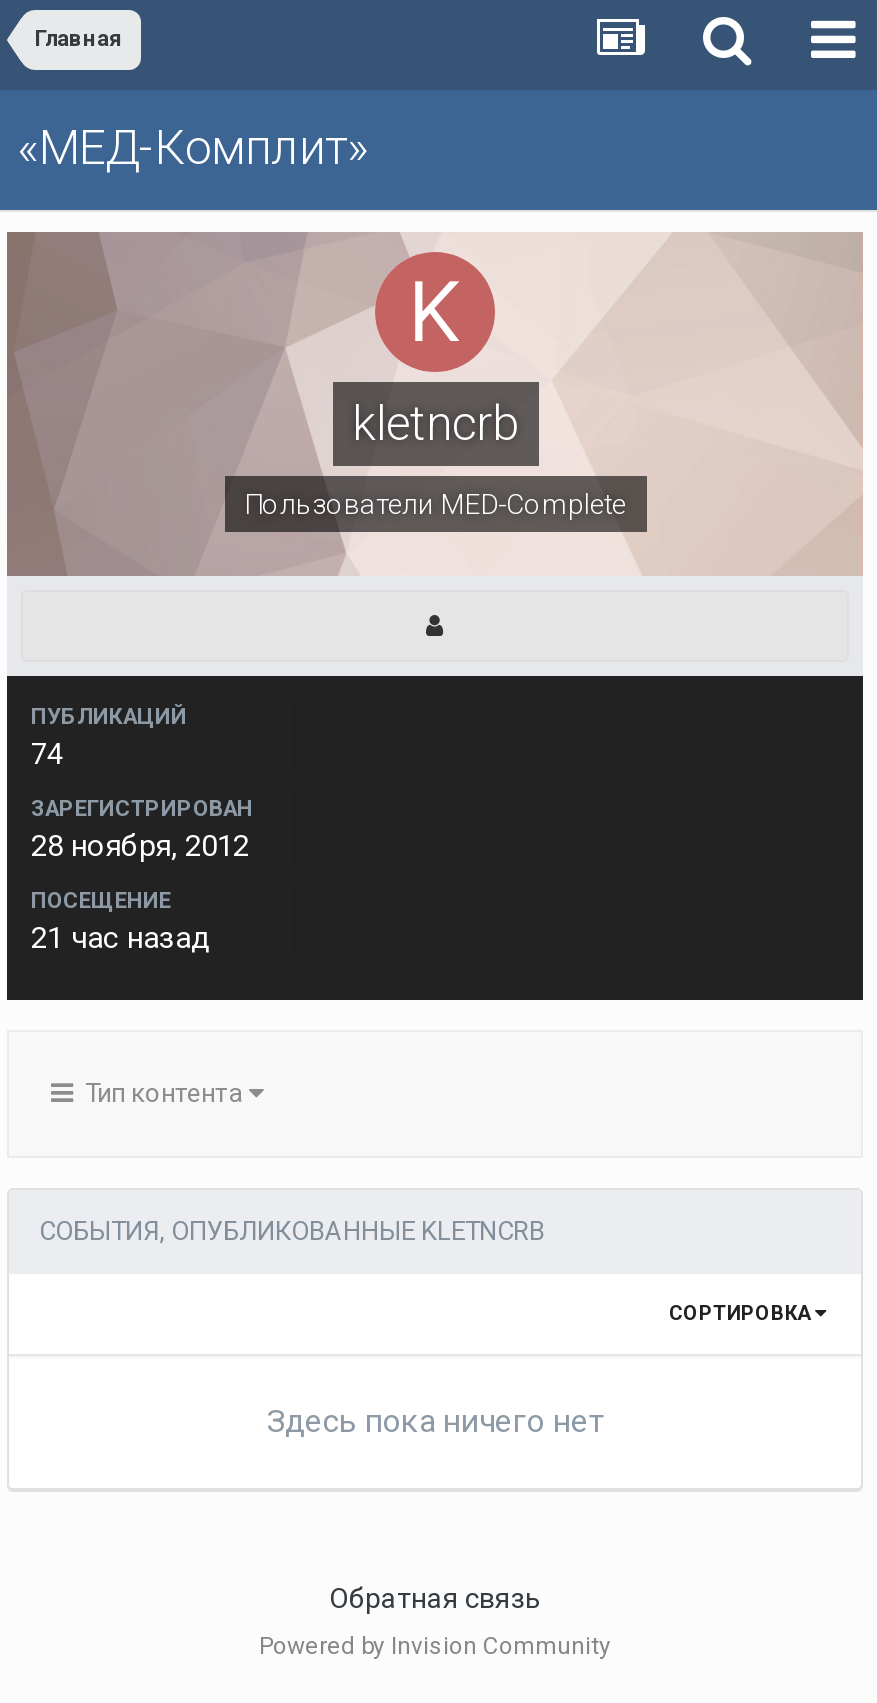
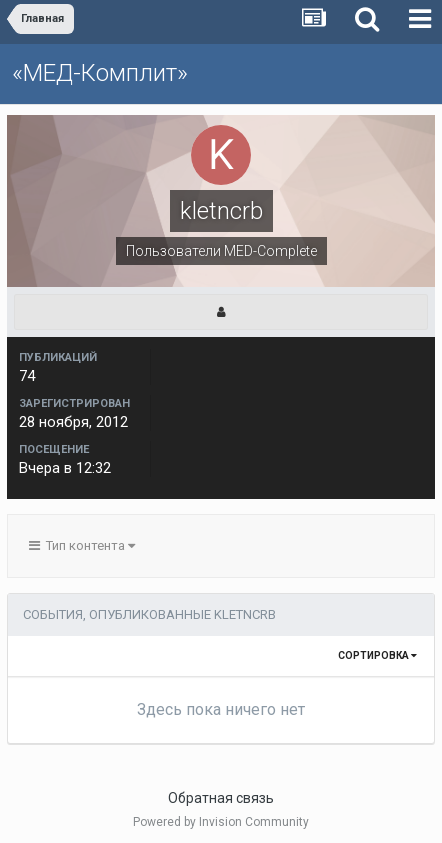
- 21 час назад
+ Вчера в 12:32
